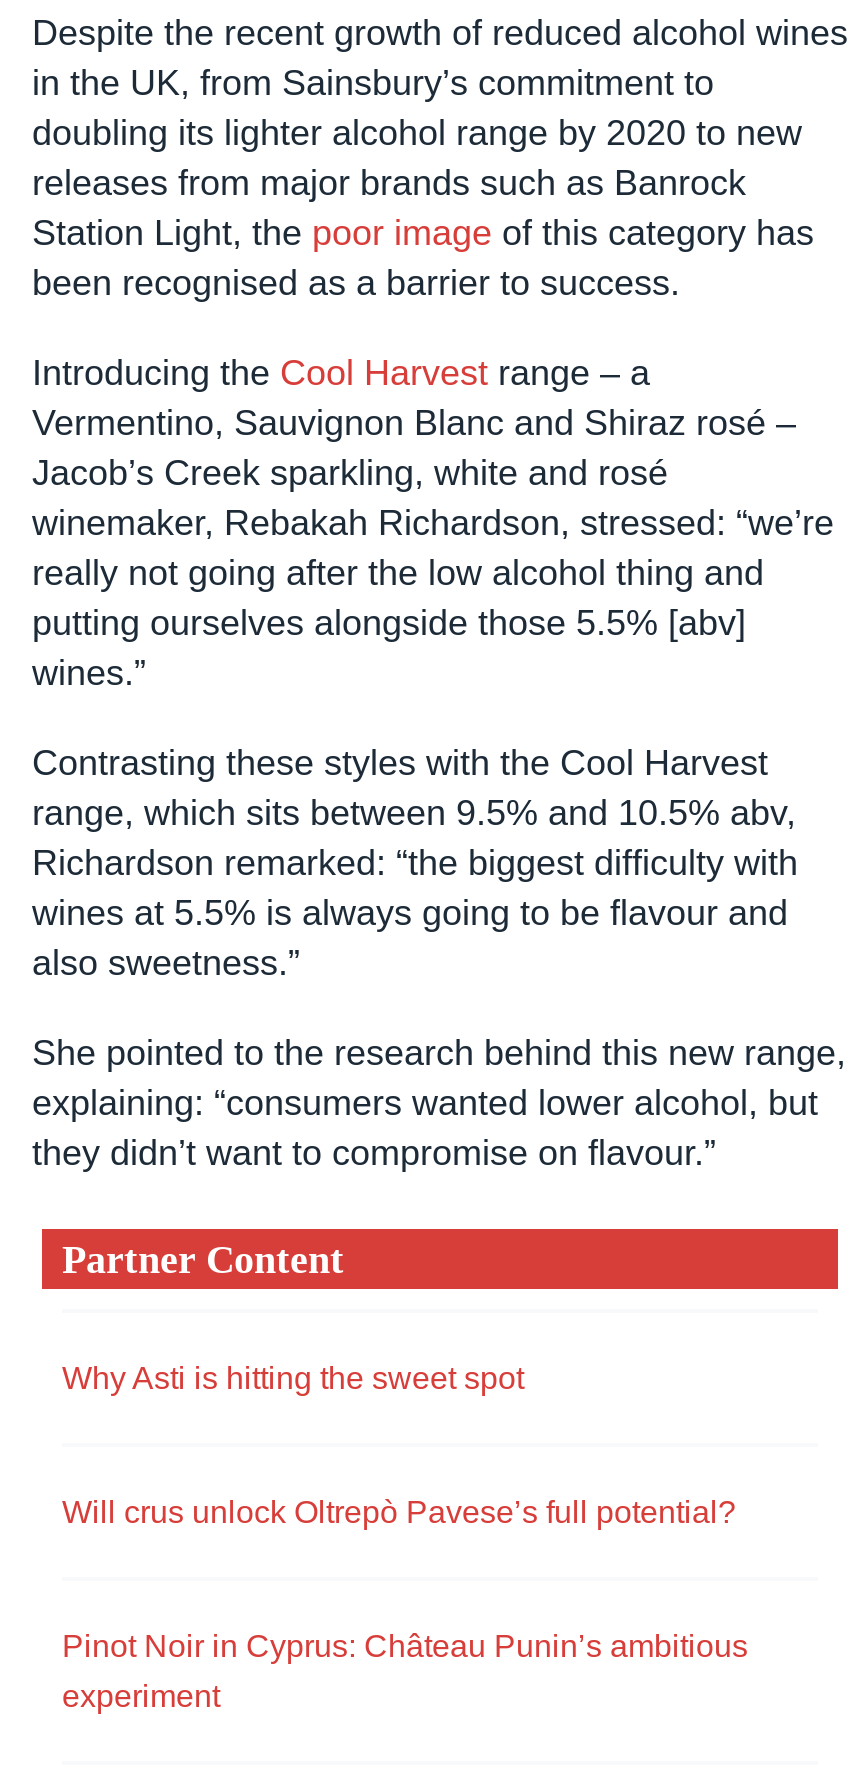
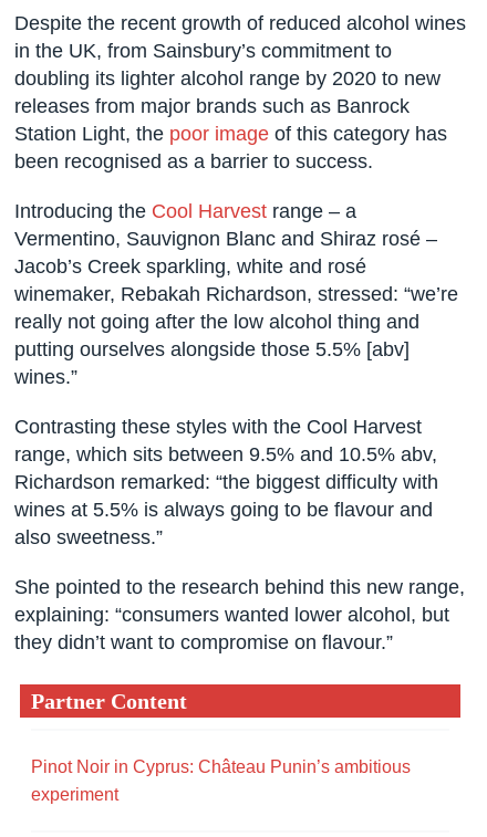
- Why Asti is hitting the sweet spot

- Will crus unlock Oltrepò Pavese’s full potential?
